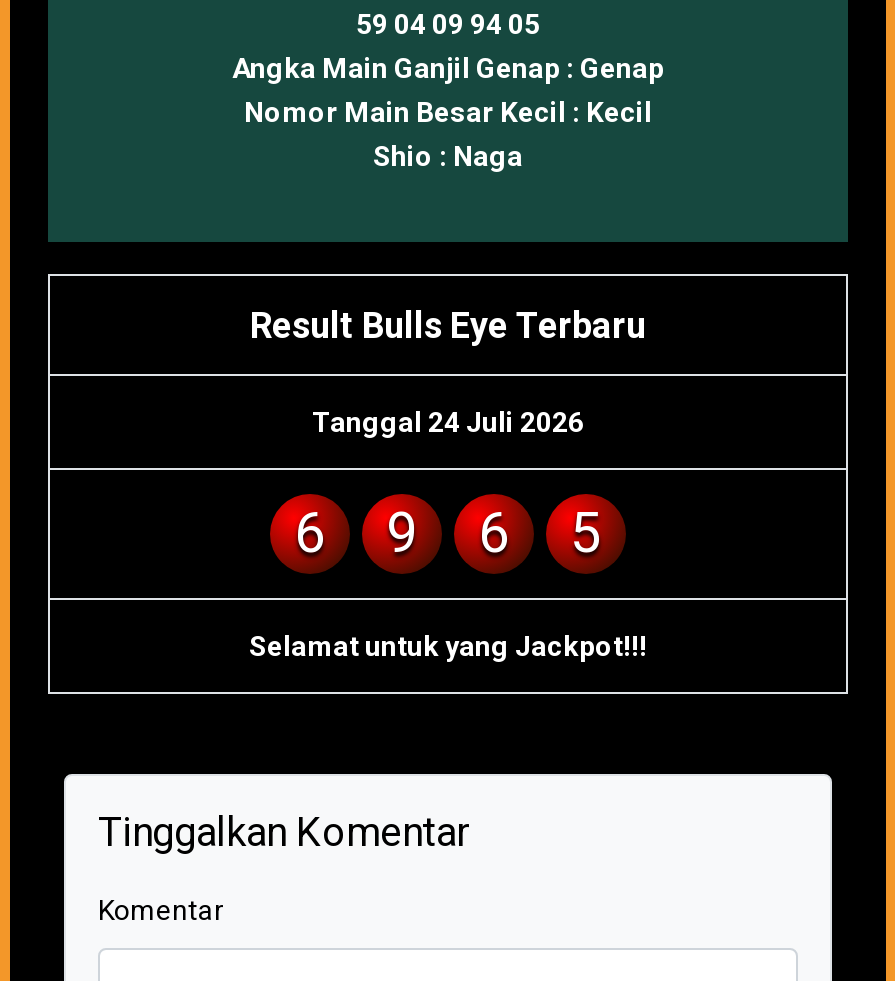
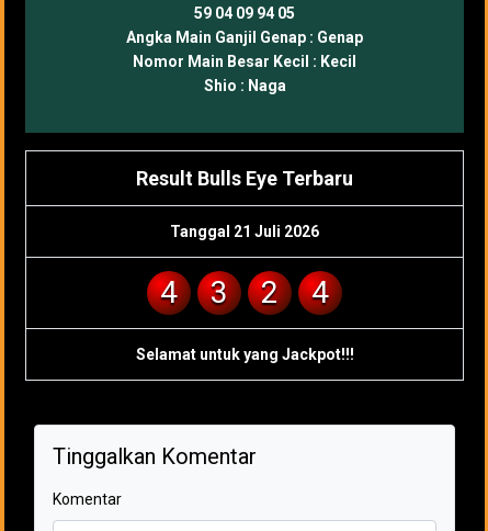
- Tanggal 24 Juli 2026
+ Tanggal 21 Juli 2026

- 6
+ 4

- 9
+ 3

- 6
+ 2

- 5
+ 4
